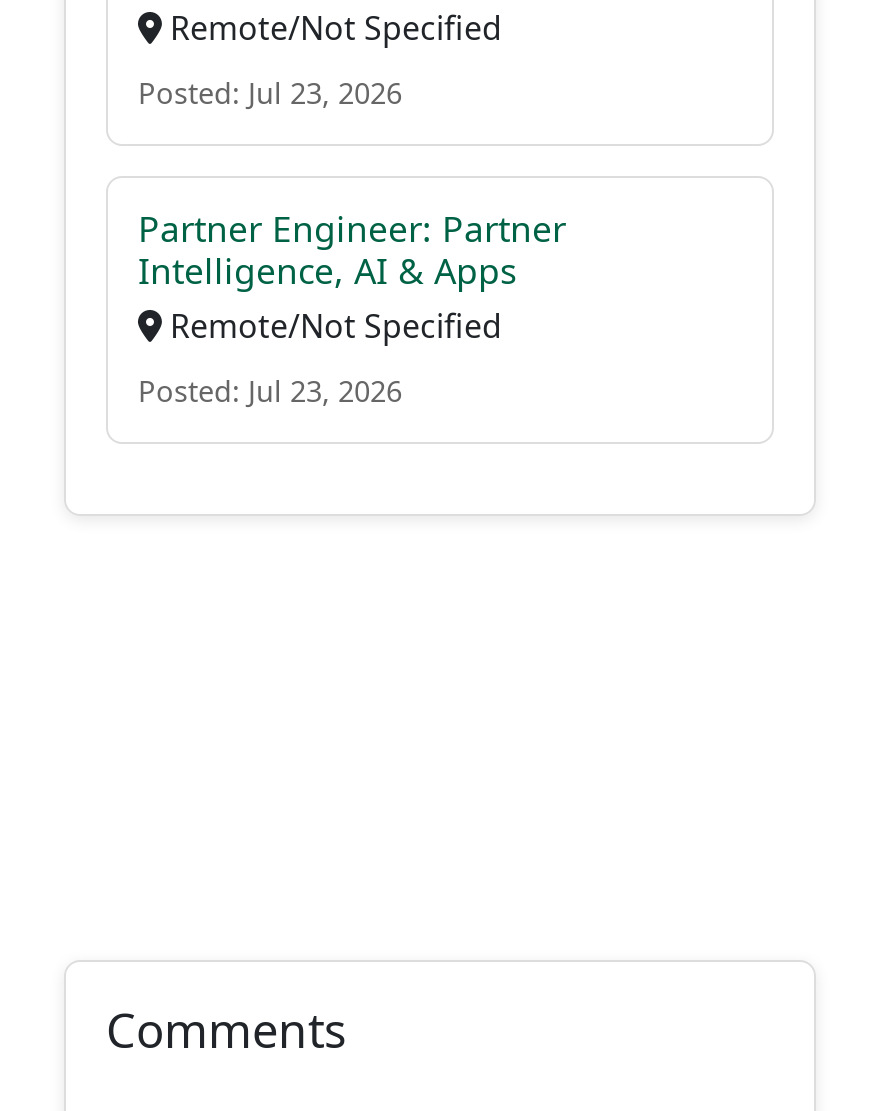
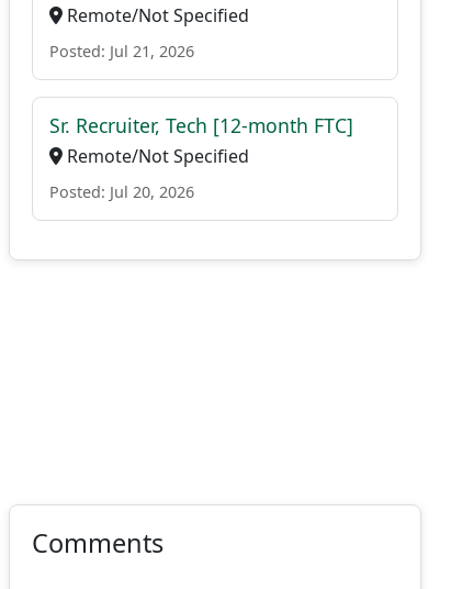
- Posted: Jul 23, 2026
+ Posted: Jul 21, 2026

- Partner Engineer: Partner
- Intelligence, AI & Apps
+ Sr. Recruiter, Tech [12-month FTC]

- Posted: Jul 23, 2026
+ Posted: Jul 20, 2026
